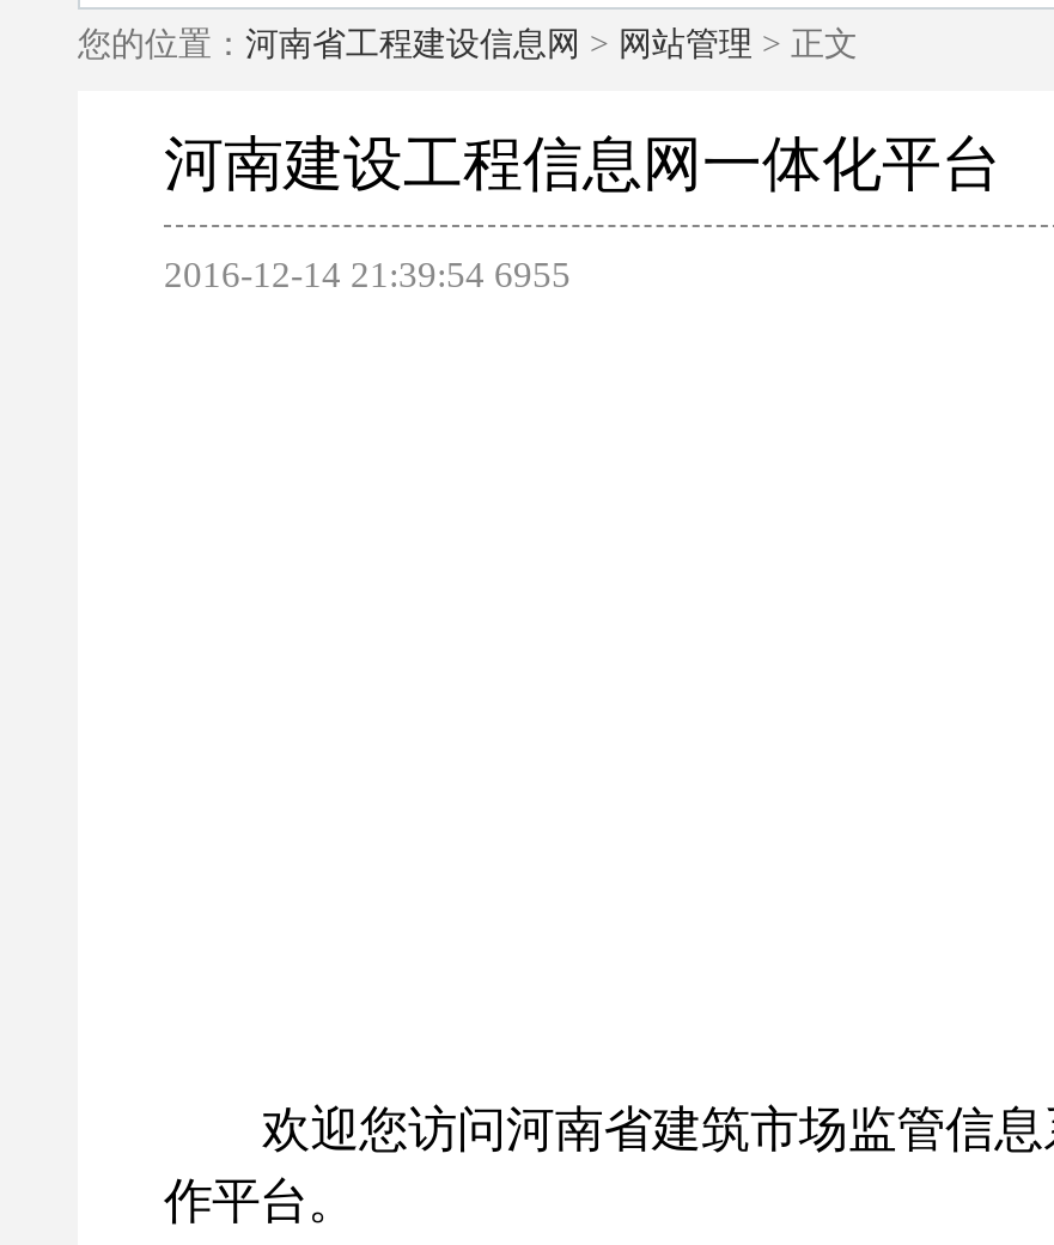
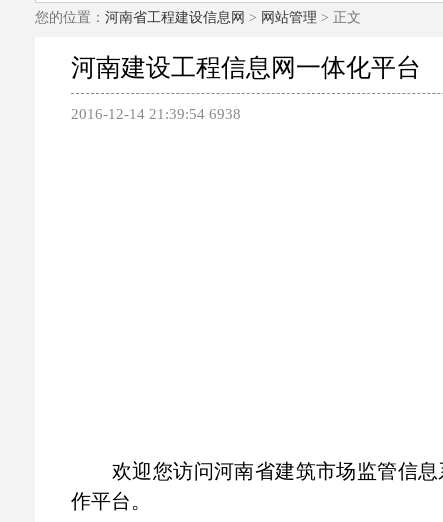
- 2016-12-14 21:39:54 6955
+ 2016-12-14 21:39:54 6938
